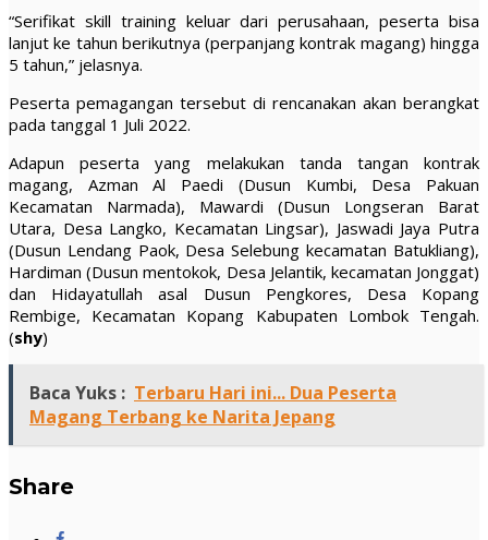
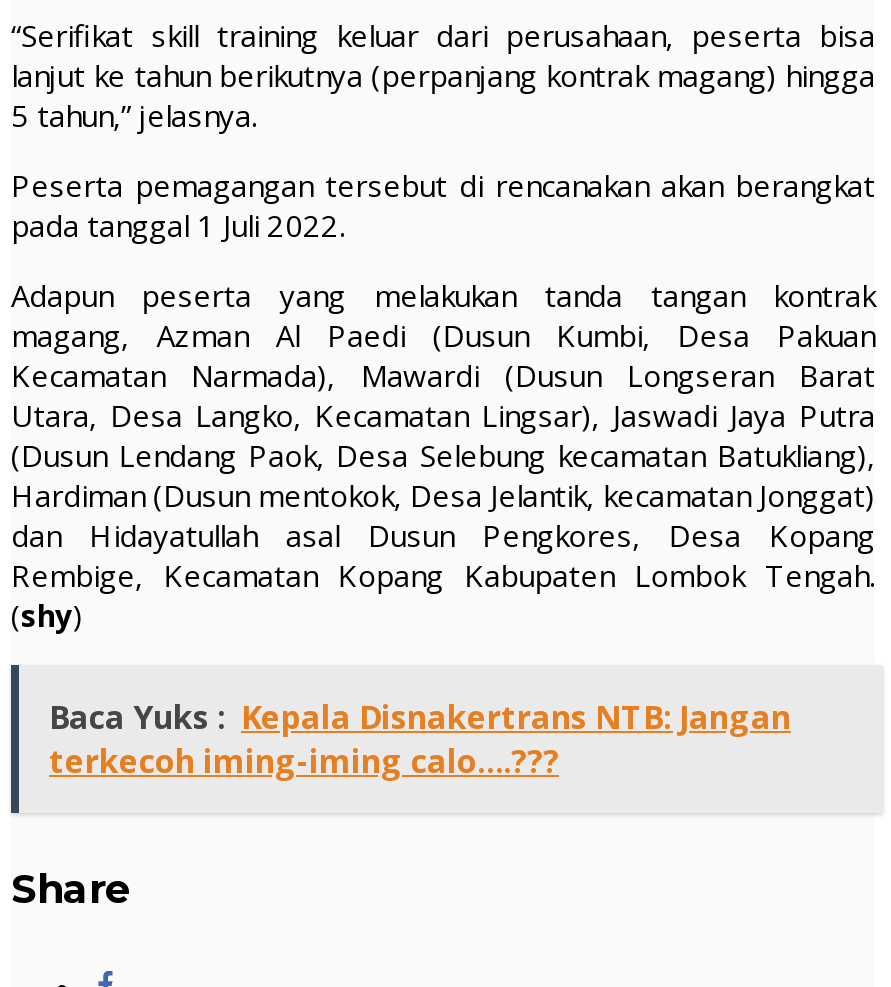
- Baca Yuks : Terbaru Hari ini... Dua Peserta
- Magang Terbang ke Narita Jepang
+ Baca Yuks : Kepala Disnakertrans NTB: Jangan
+ terkecoh iming-iming calo….???
